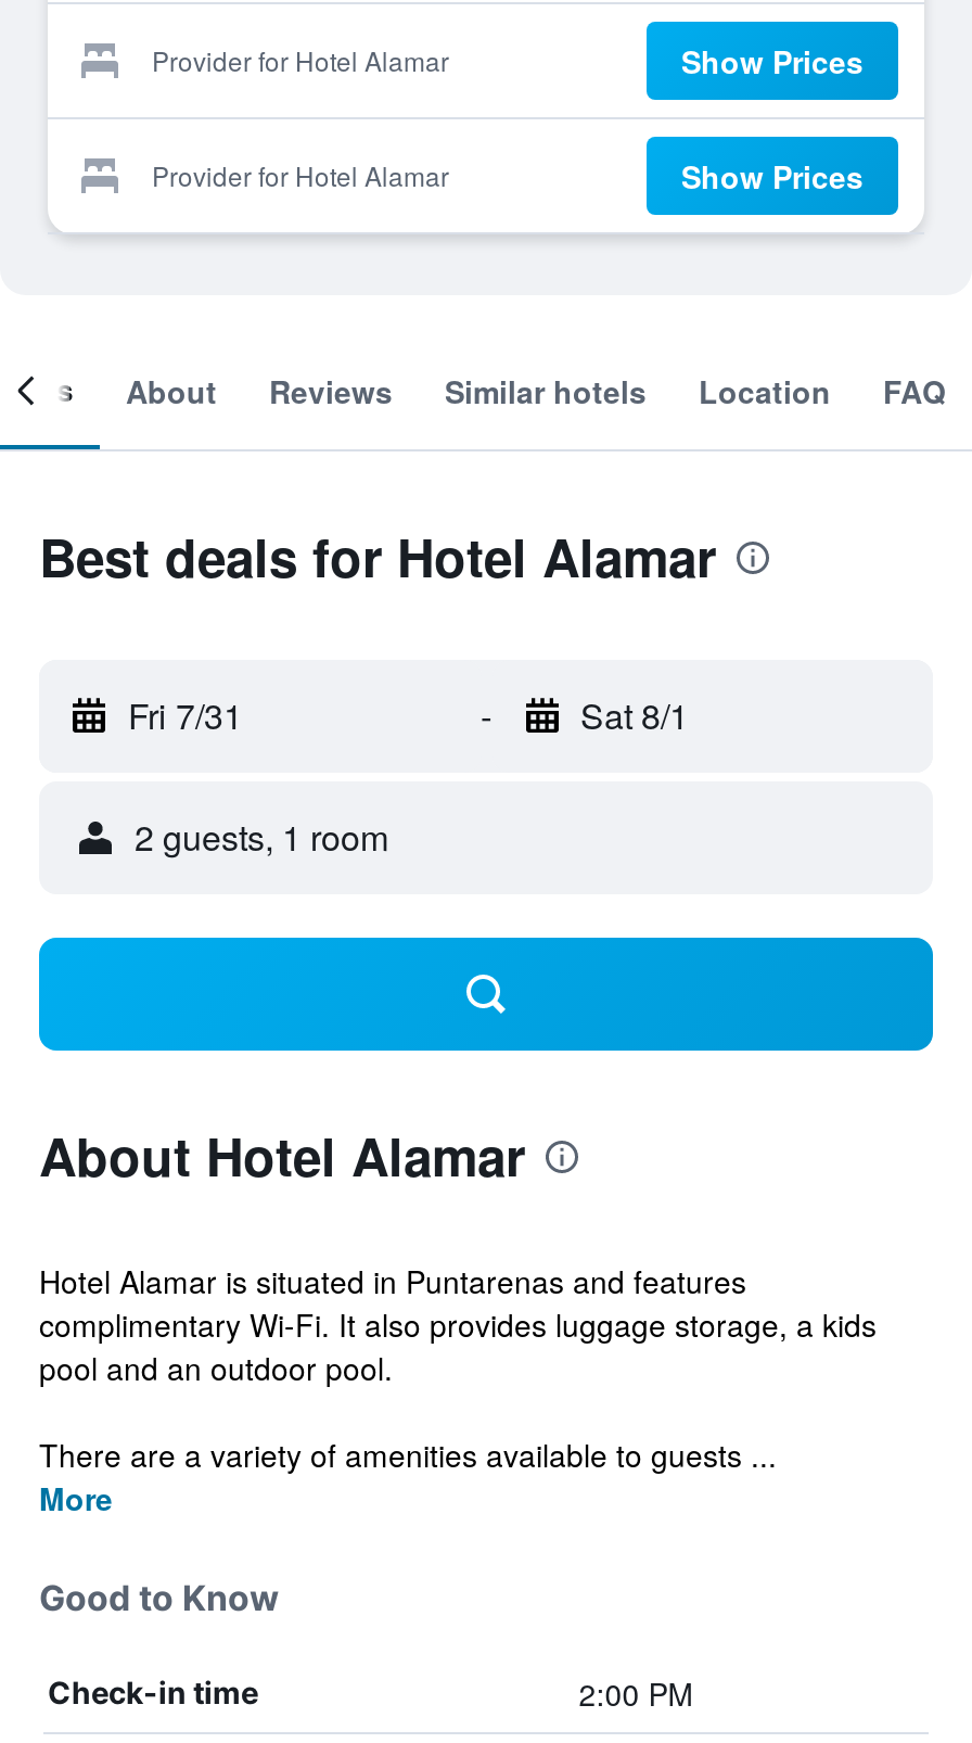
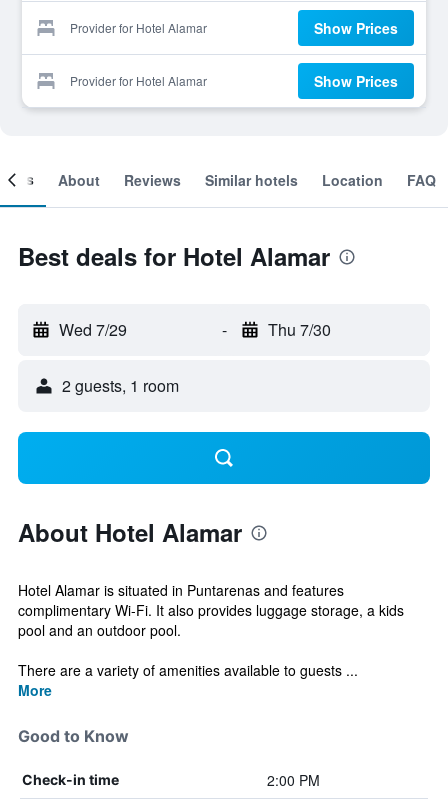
- Fri 7/31
+ Wed 7/29

- Sat 8/1
+ Thu 7/30
